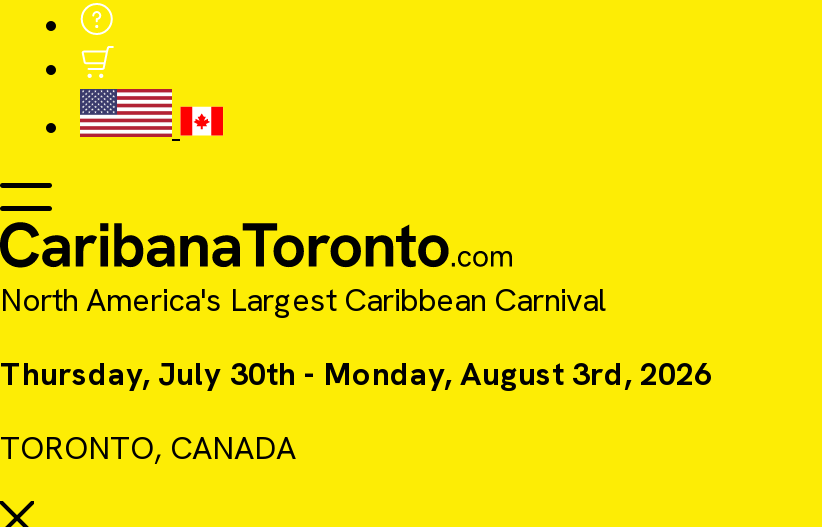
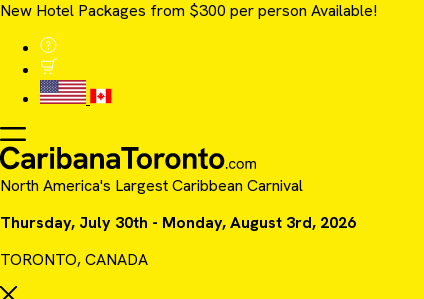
+ New Hotel Packages from $300 per person Available!
